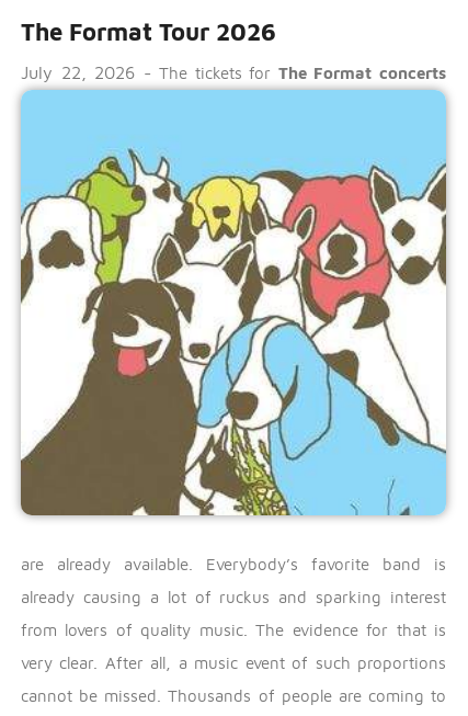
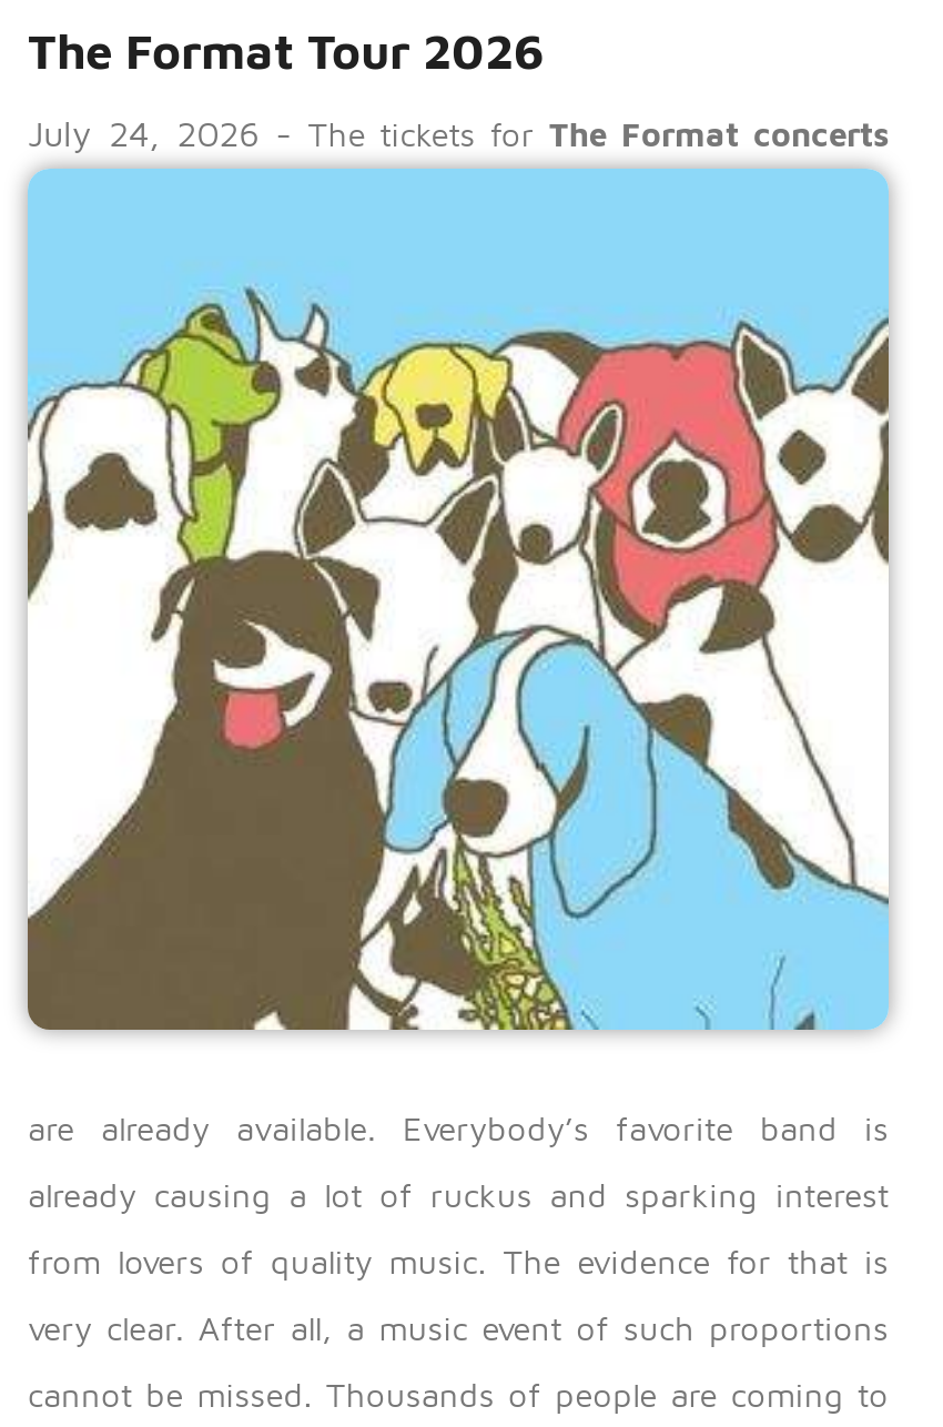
- July 22, 2026 - The tickets for The Format concerts
+ July 24, 2026 - The tickets for The Format concerts
